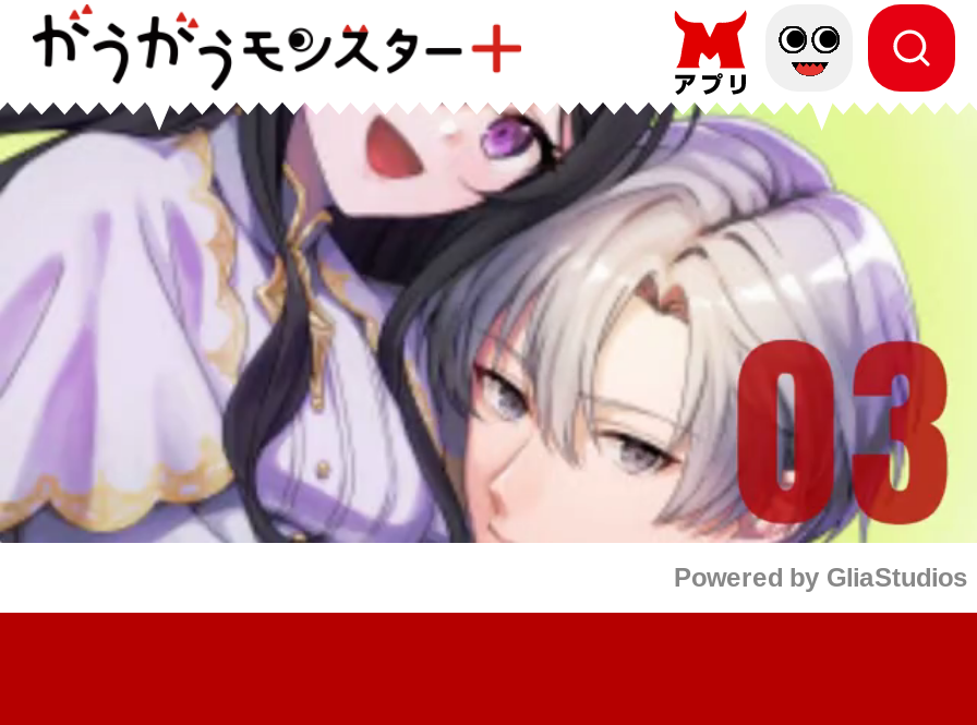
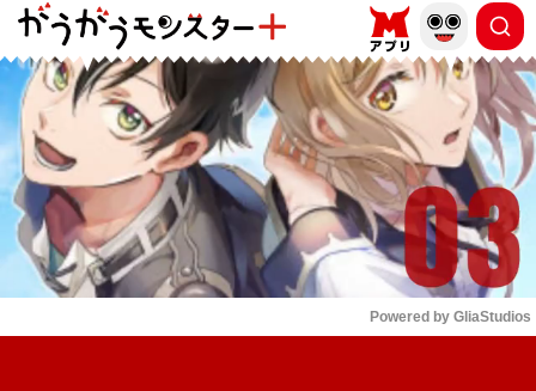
- [image]
+ [image]
